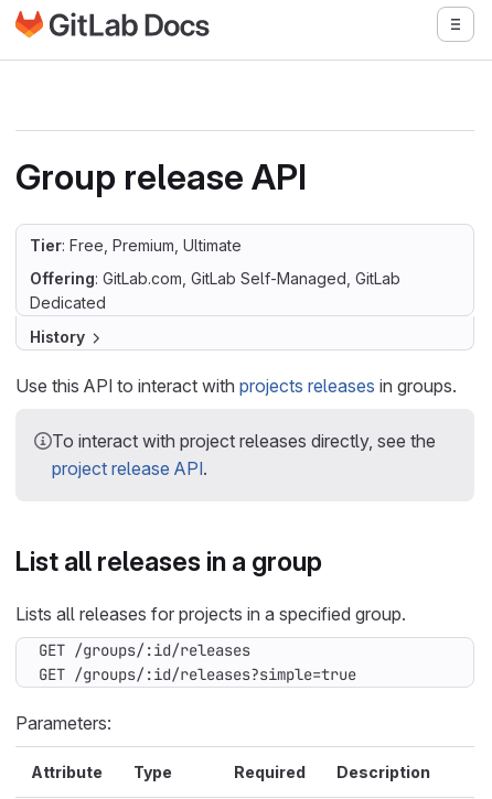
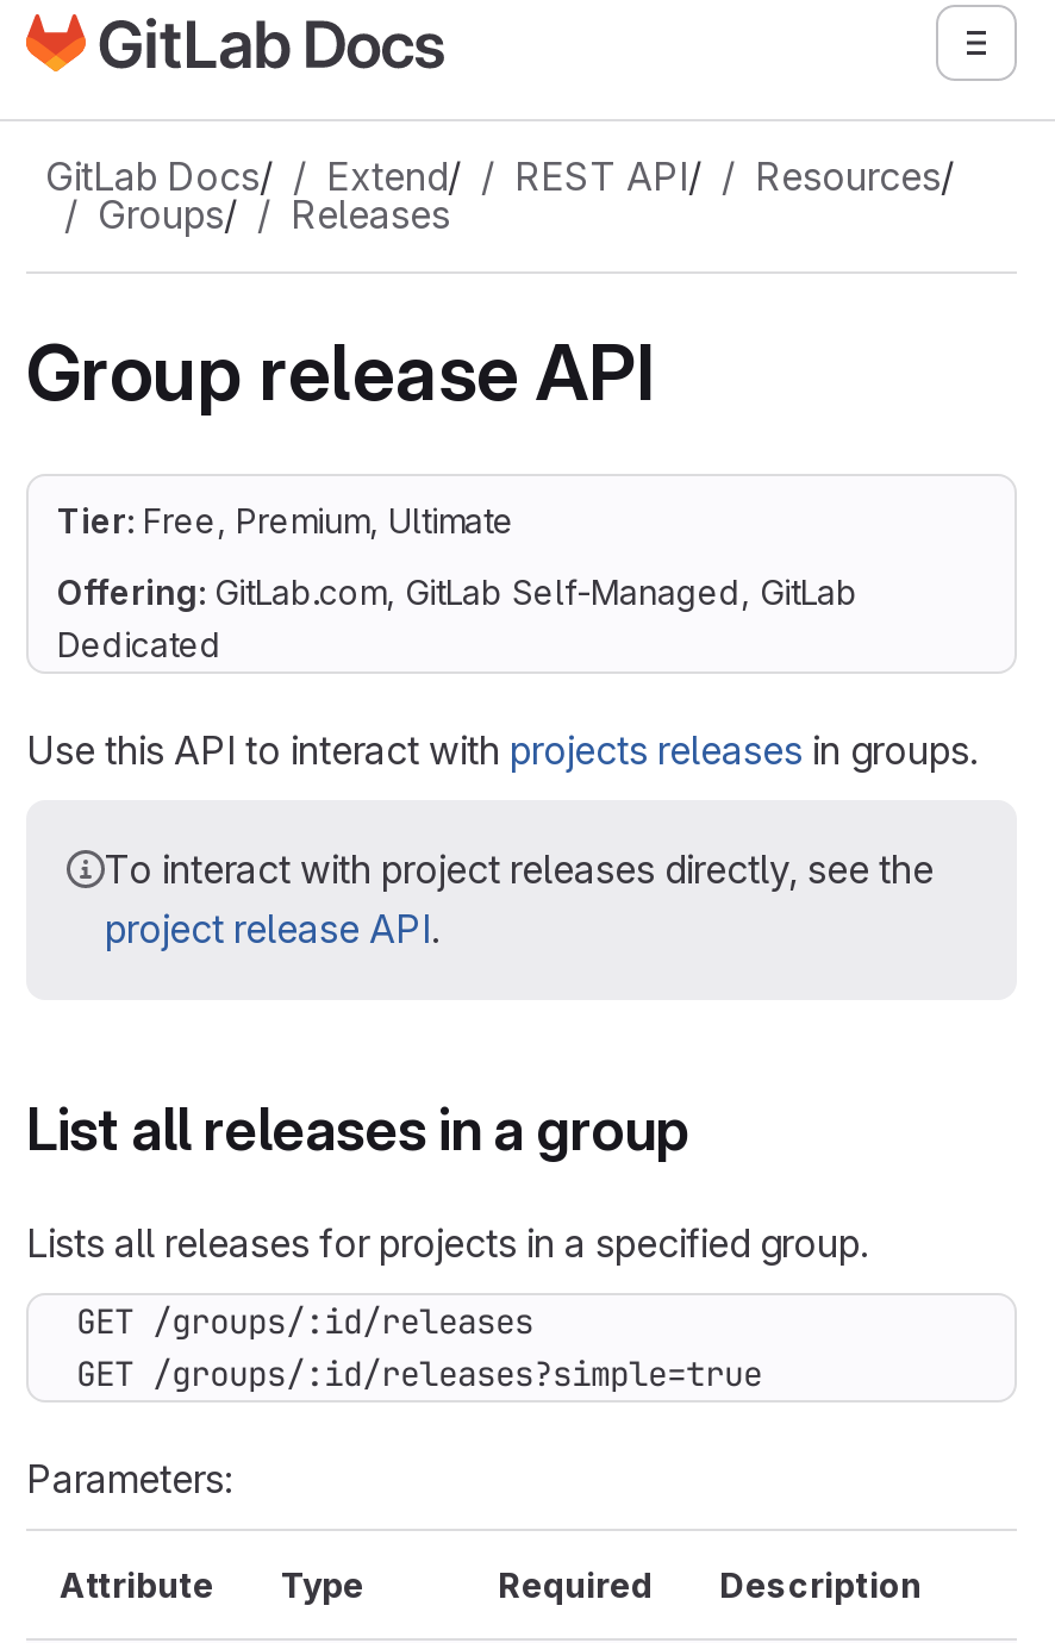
+ GitLab Docs/
+ Extend/
+ REST API/
+ Resources/
+ Groups/
+ Releases

- History
